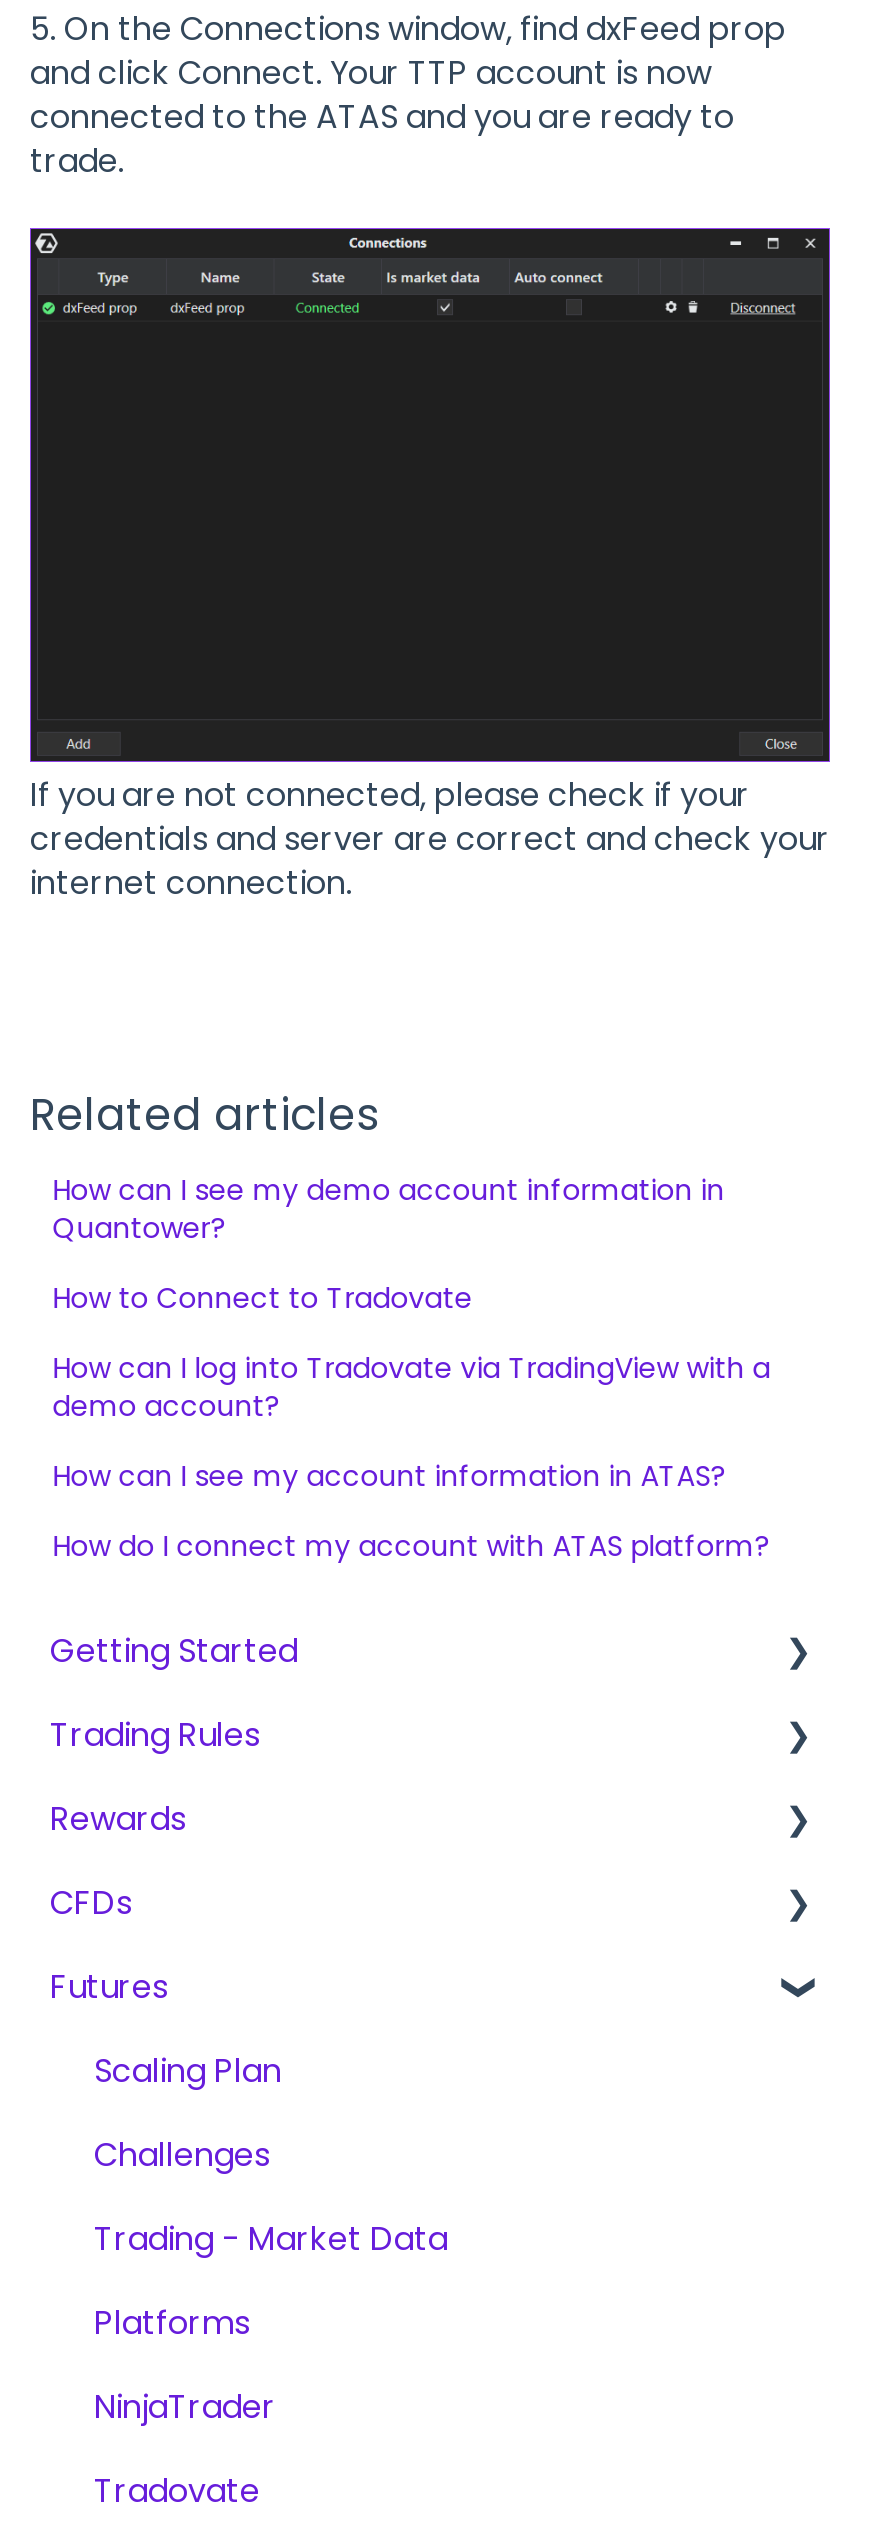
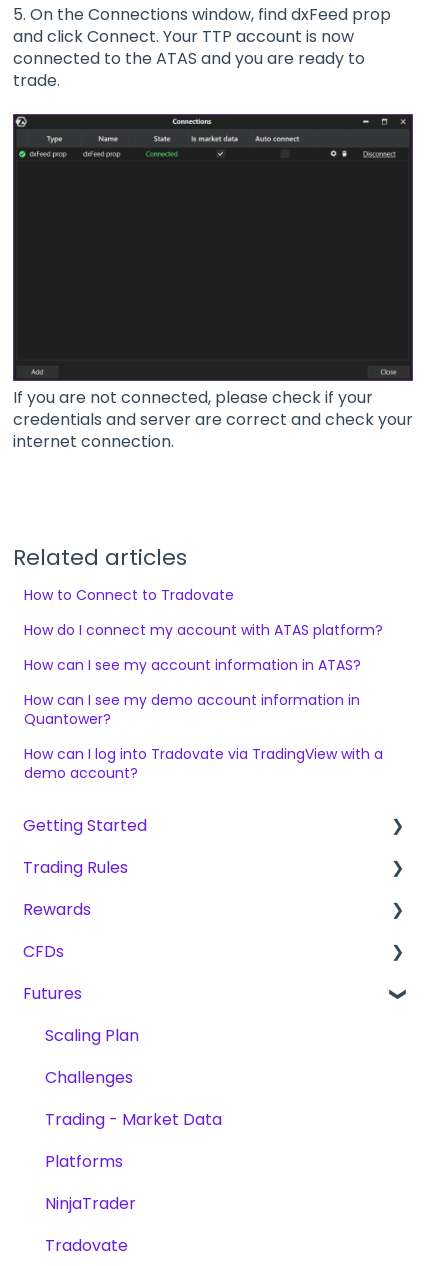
moved down: How can I see my demo account information in | Quantower?

moved up: How to Connect to Tradovate

moved down: How can I log into Tradovate via TradingView with a | demo account?

moved up: How do I connect my account with ATAS platform? | How can I see my account information in ATAS?
